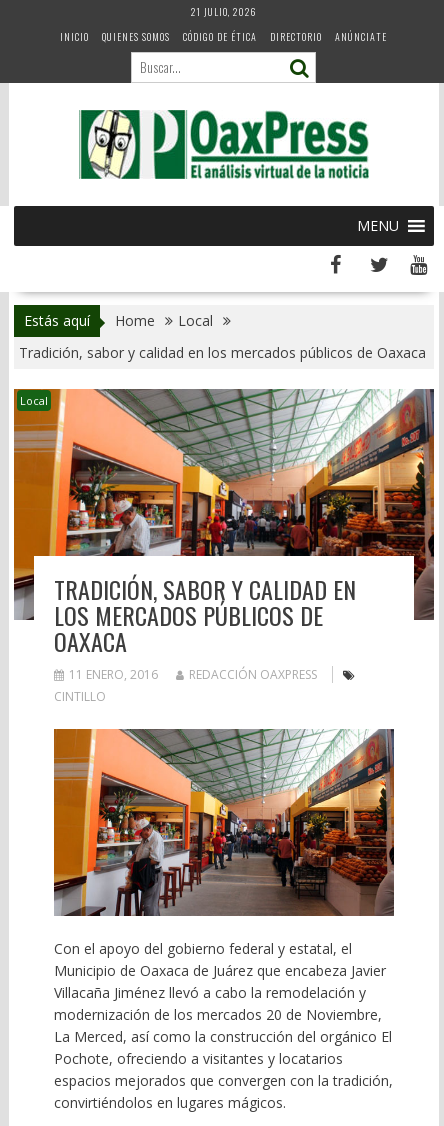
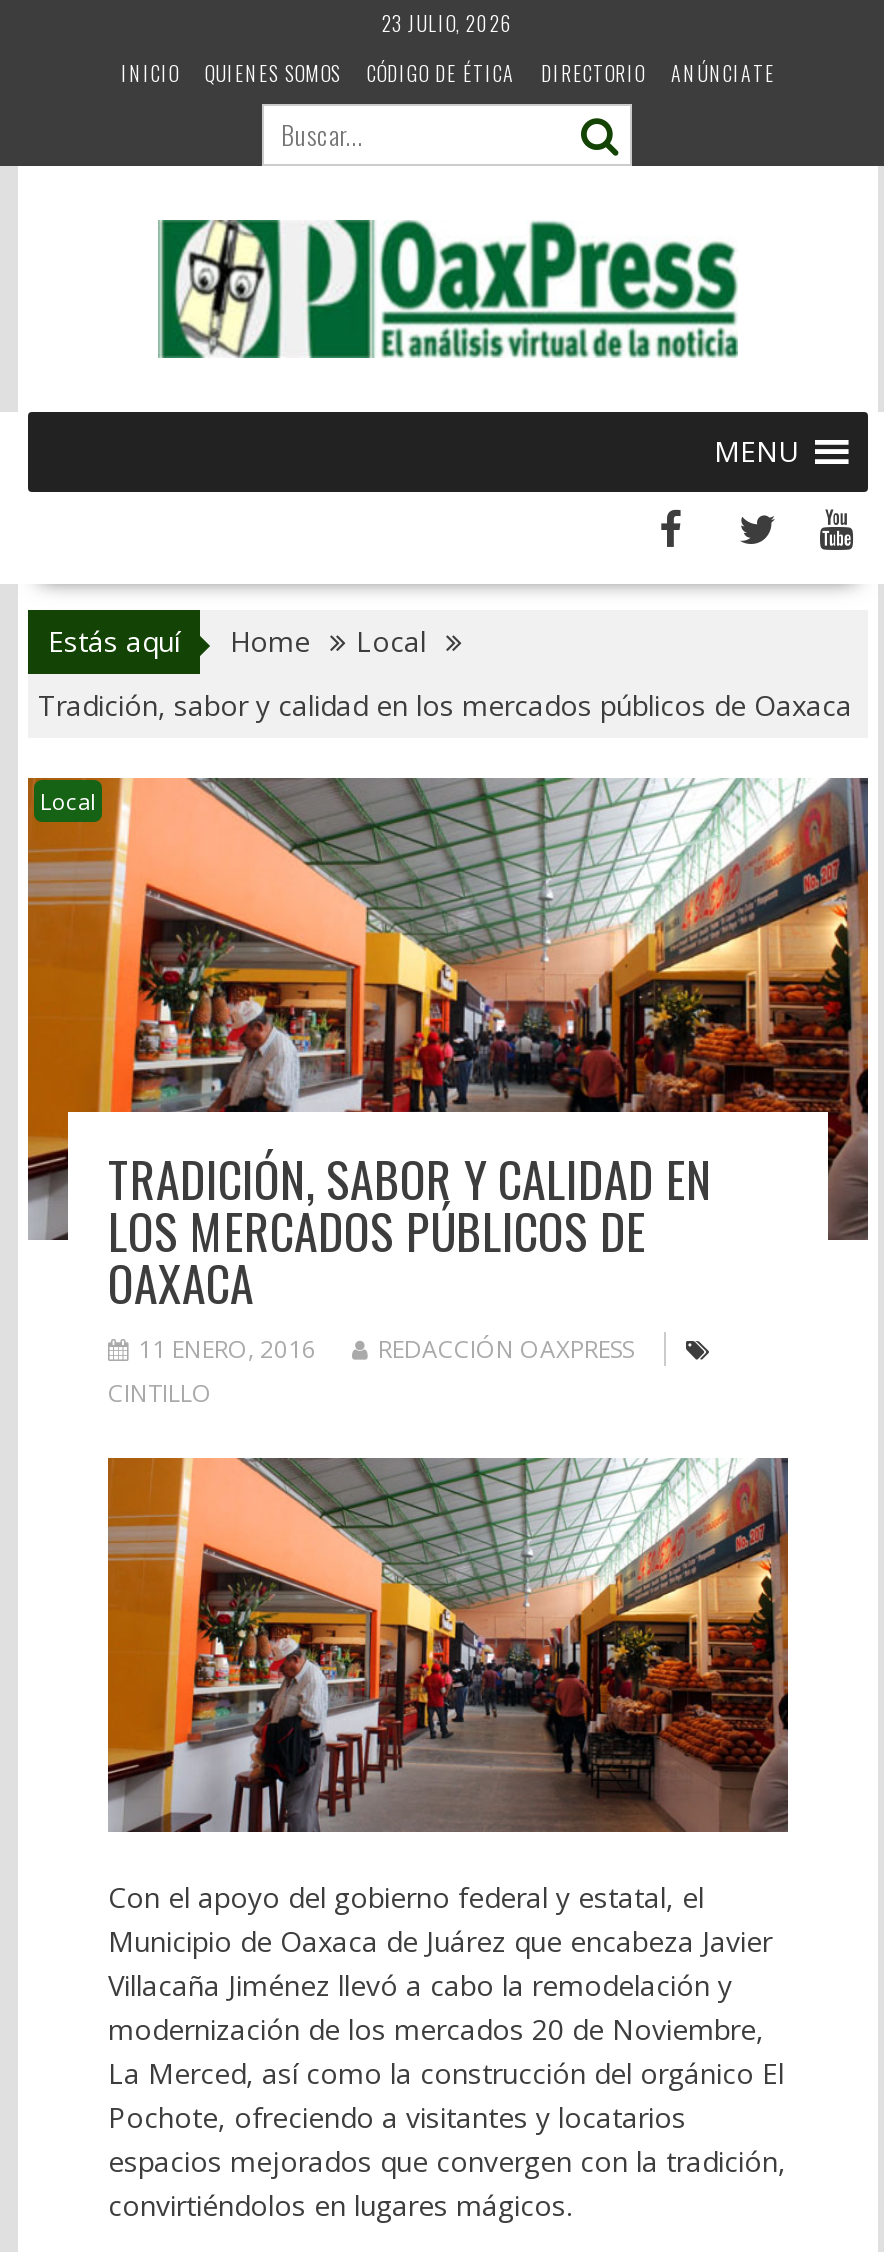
- 21 JULIO, 2026
+ 23 JULIO, 2026
